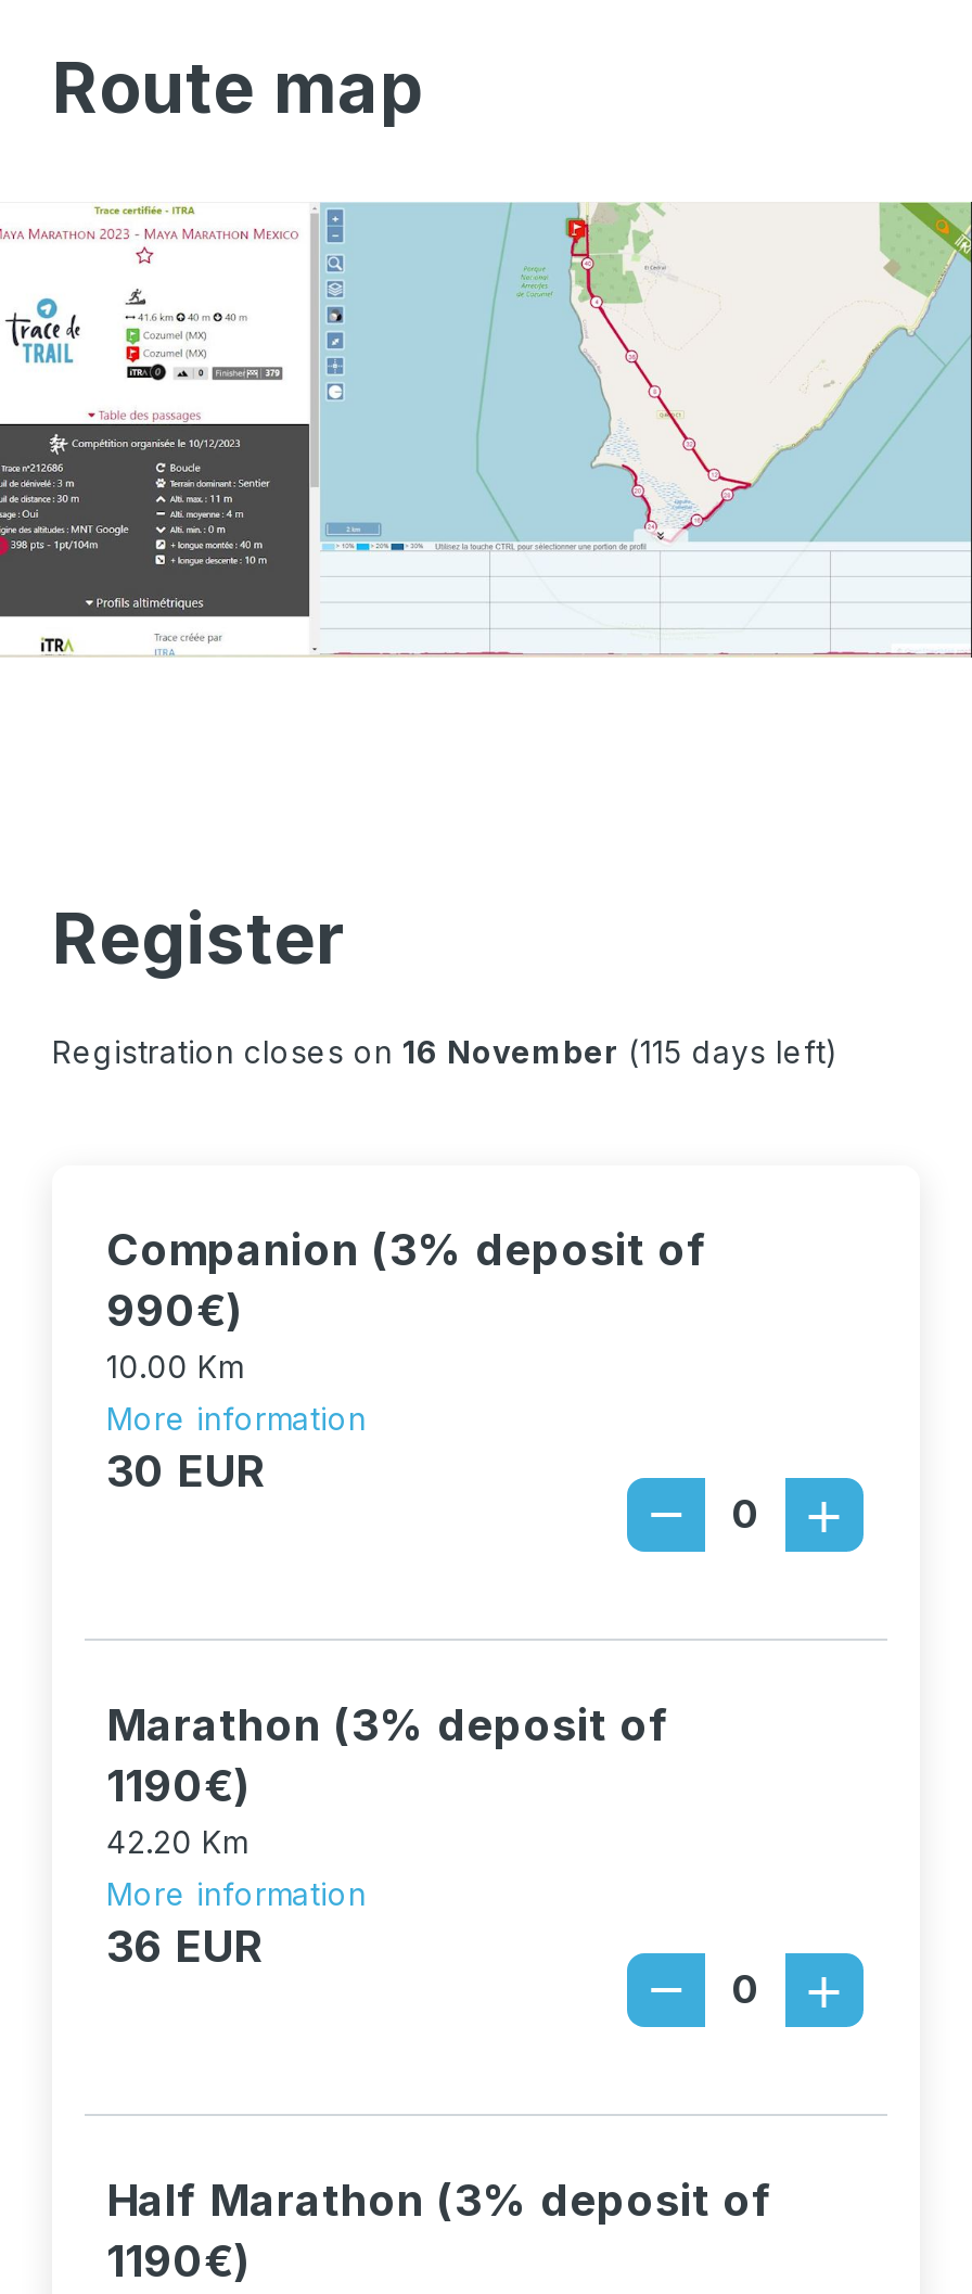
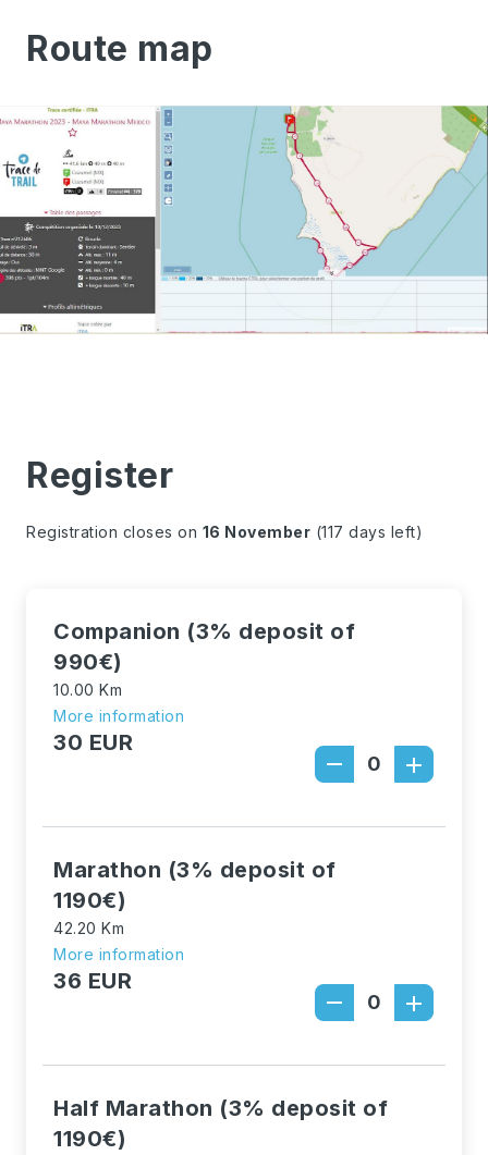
- Registration closes on 16 November (115 days left)
+ Registration closes on 16 November (117 days left)
